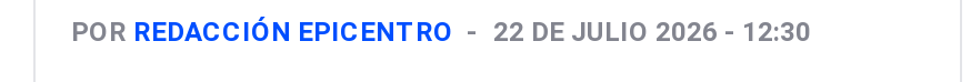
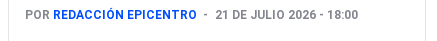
- POR REDACCIÓN EPICENTRO 22 DE JULIO 2026 - 12:30
+ POR REDACCIÓN EPICENTRO 21 DE JULIO 2026 - 18:00
